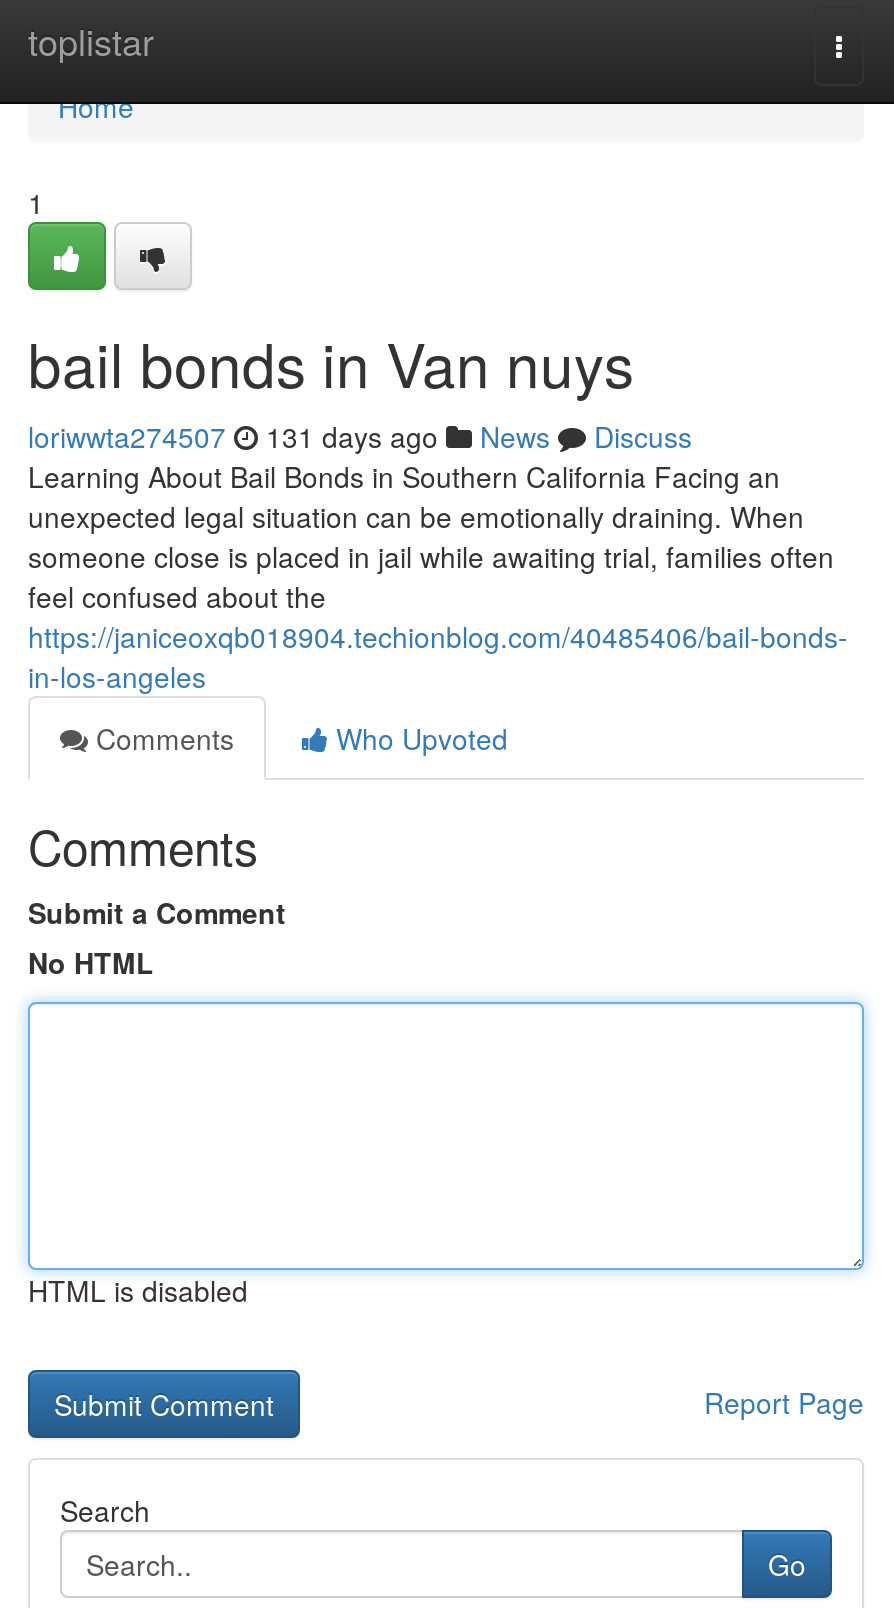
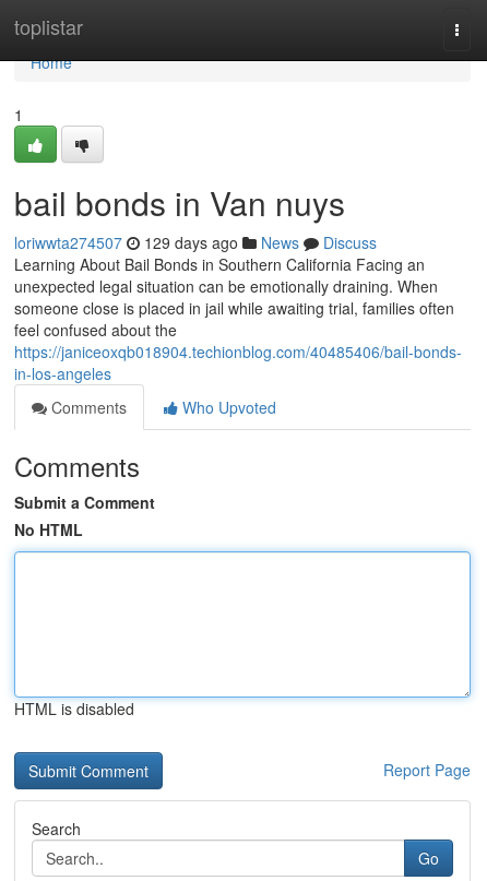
- loriwwta274507 131 days ago News Discuss
+ loriwwta274507 129 days ago News Discuss
